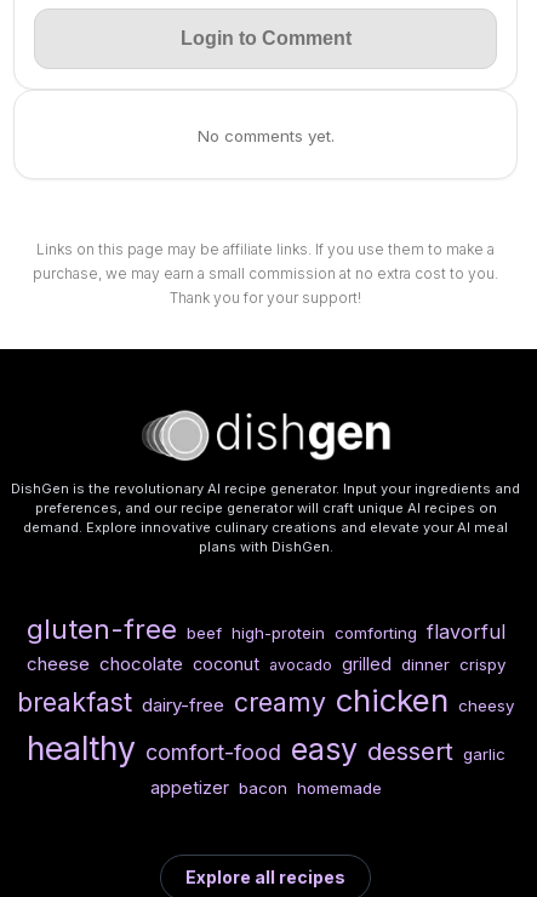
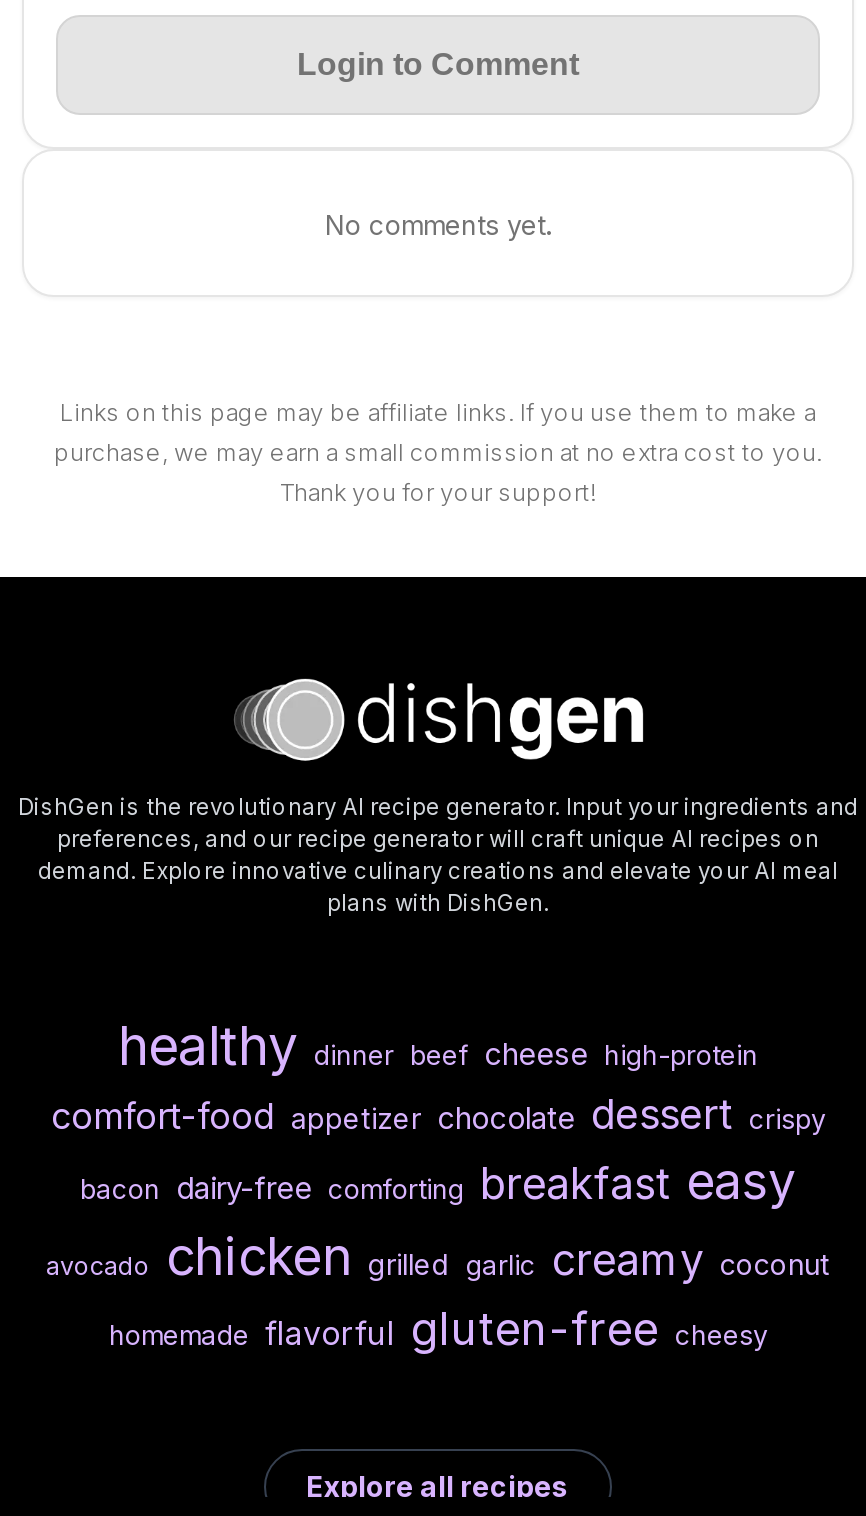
- gluten-free beef high-protein comforting flavorful
- cheese chocolate coconut avocado grilled dinner crispy
- breakfast dairy-free creamy chicken cheesy
- healthy comfort-food easy dessert garlic
- appetizer bacon homemade
+ healthy dinner beef cheese high-protein
+ comfort-food appetizer chocolate dessert crispy
+ bacon dairy-free comforting breakfast easy
+ avocado chicken grilled garlic creamy coconut
+ homemade flavorful gluten-free cheesy
